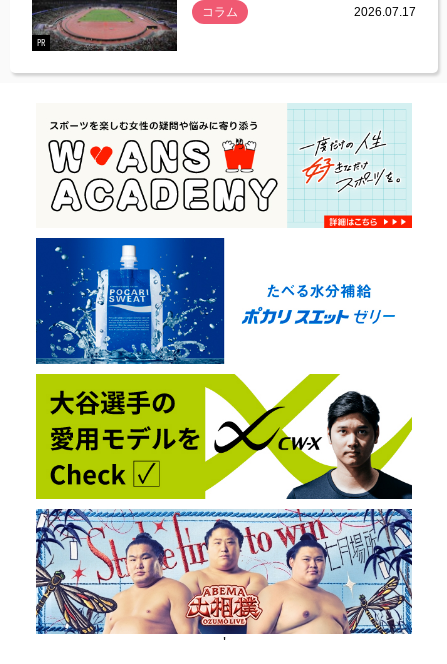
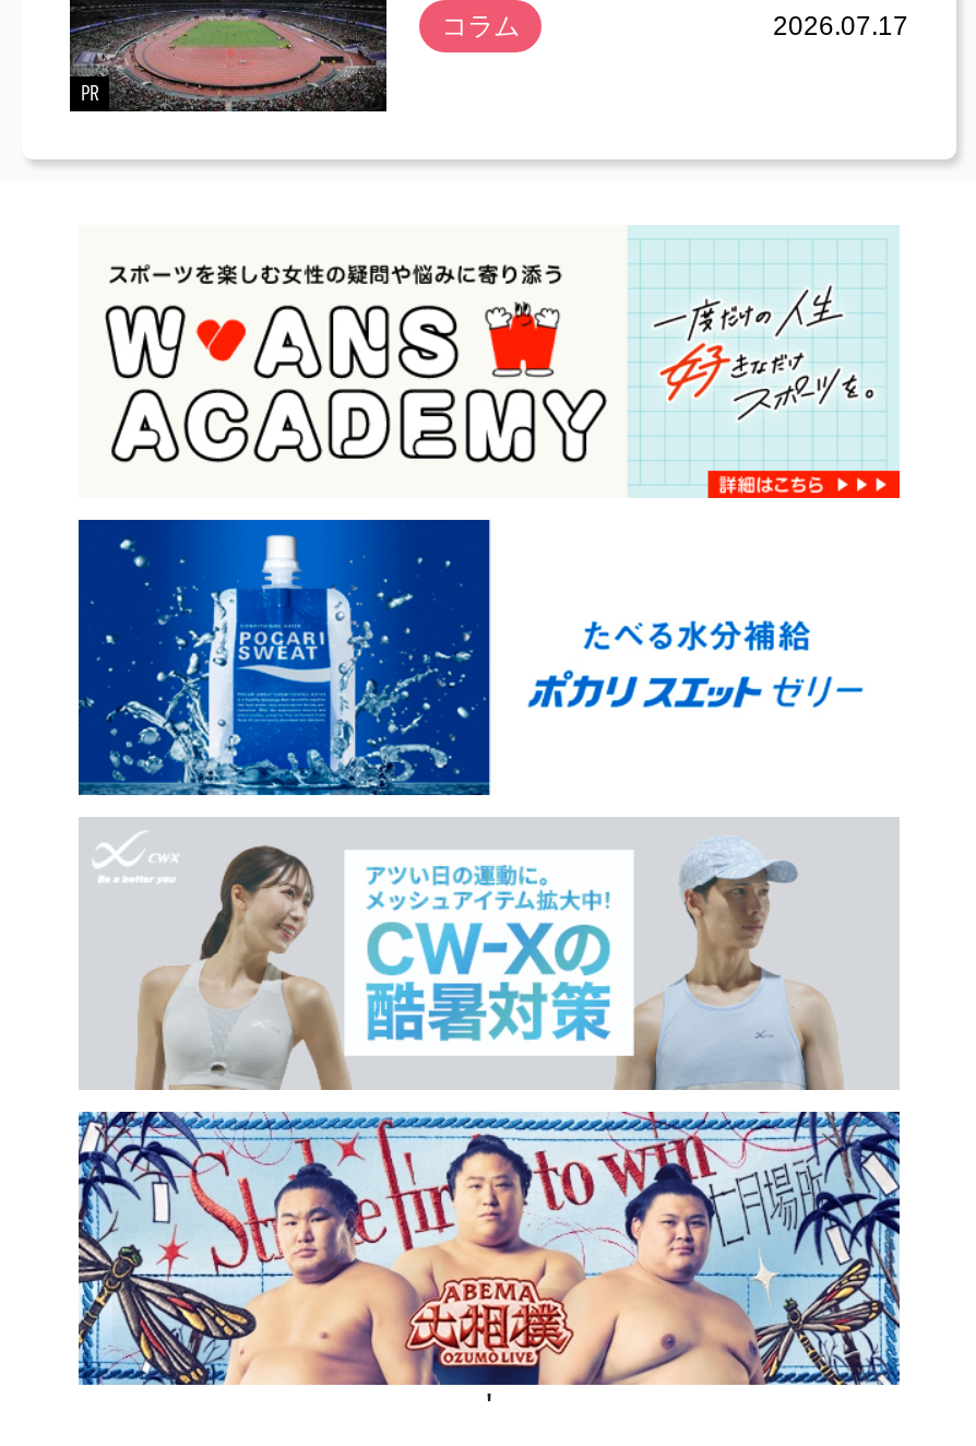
- [image]
+ [image]
